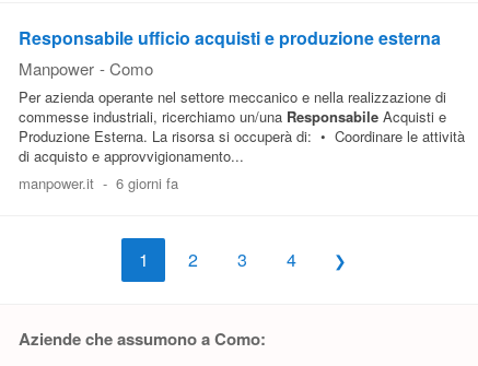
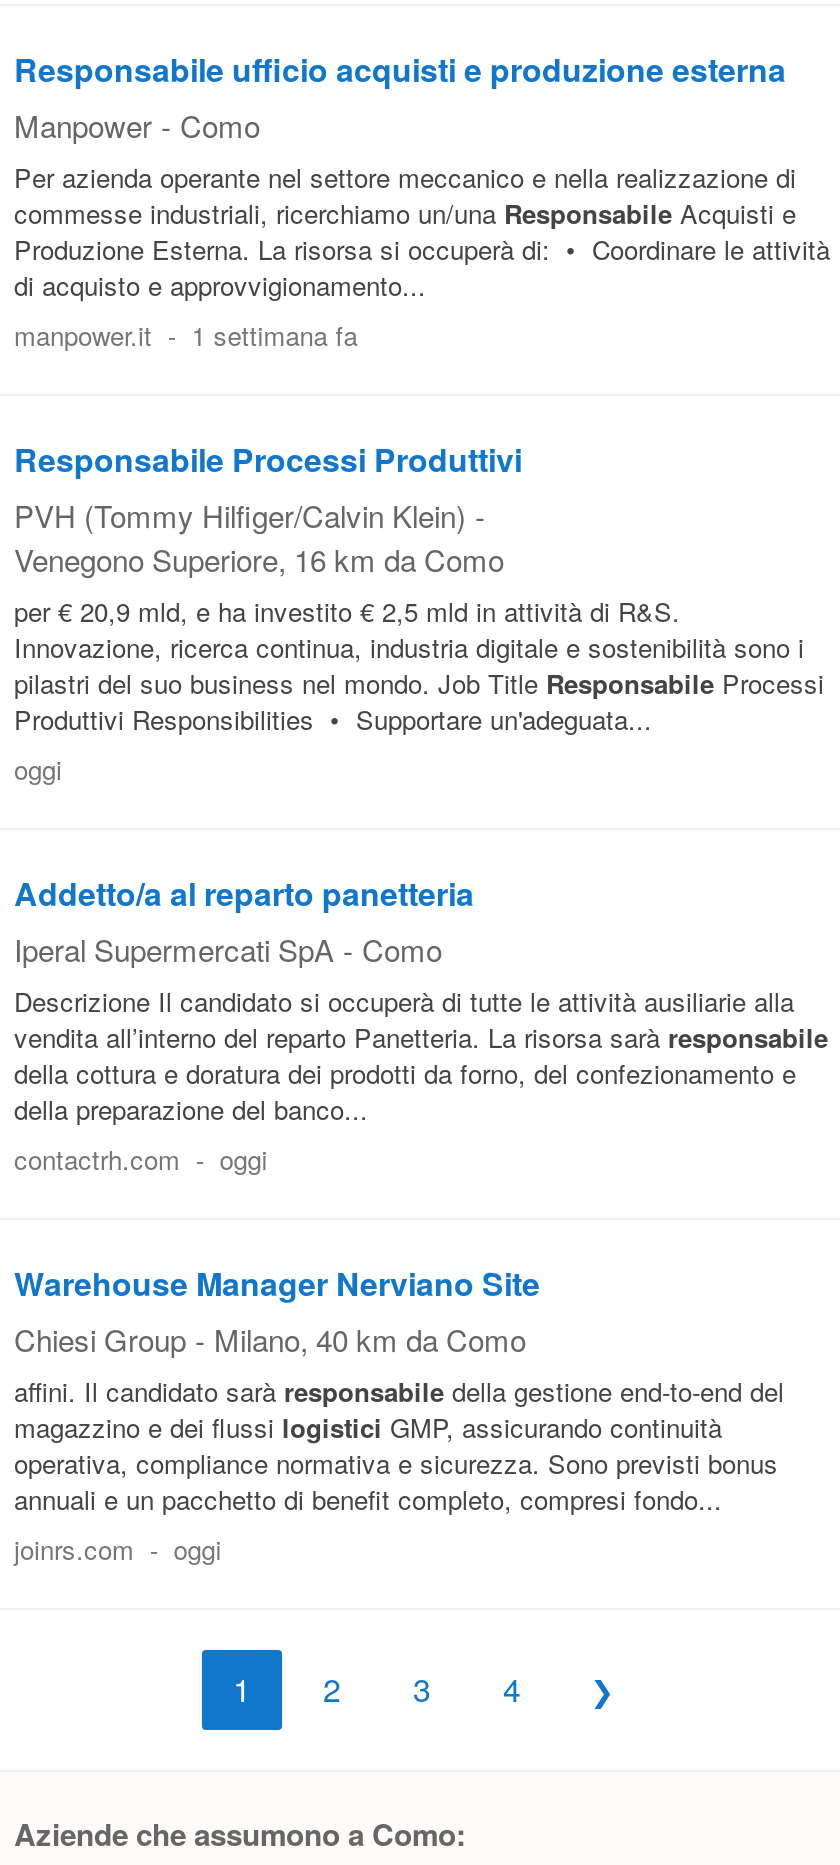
- manpower.it - 6 giorni fa
+ manpower.it - 1 settimana fa
+ Responsabile Processi Produttivi
+ PVH (Tommy Hilfiger/Calvin Klein) -
+ Venegono Superiore, 16 km da Como
+ per € 20,9 mld, e ha investito € 2,5 mld in attività di R&S.
+ Innovazione, ricerca continua, industria digitale e sostenibilità sono i
+ pilastri del suo business nel mondo. Job Title Responsabile Processi
+ Produttivi Responsibilities • Supportare un'adeguata...
+ oggi
+ Addetto/a al reparto panetteria
+ Iperal Supermercati SpA - Como
+ Descrizione Il candidato si occuperà di tutte le attività ausiliarie alla
+ vendita all’interno del reparto Panetteria. La risorsa sarà responsabile
+ della cottura e doratura dei prodotti da forno, del confezionamento e
+ della preparazione del banco...
+ contactrh.com - oggi
+ Warehouse Manager Nerviano Site
+ Chiesi Group - Milano, 40 km da Como
+ affini. Il candidato sarà responsabile della gestione end-to-end del
+ magazzino e dei flussi logistici GMP, assicurando continuità
+ operativa, compliance normativa e sicurezza. Sono previsti bonus
+ annuali e un pacchetto di benefit completo, compresi fondo...
+ joinrs.com - oggi
